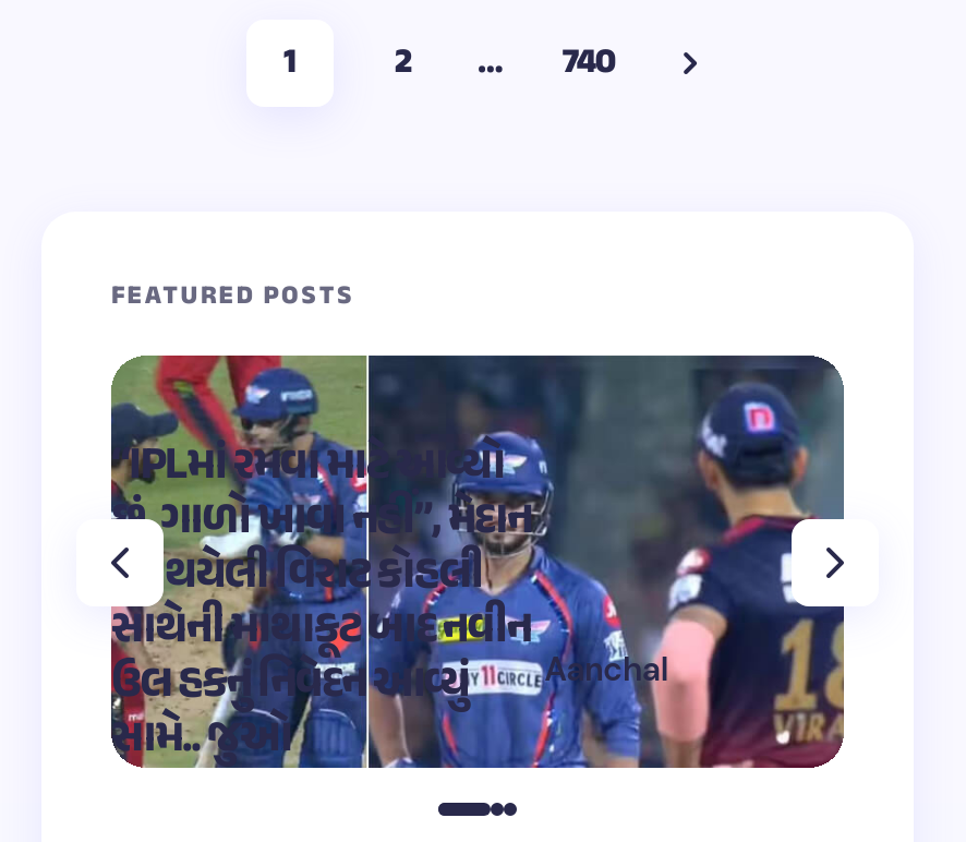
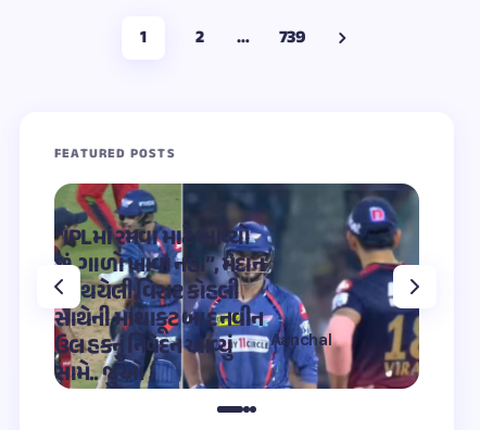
- 740
+ 739
